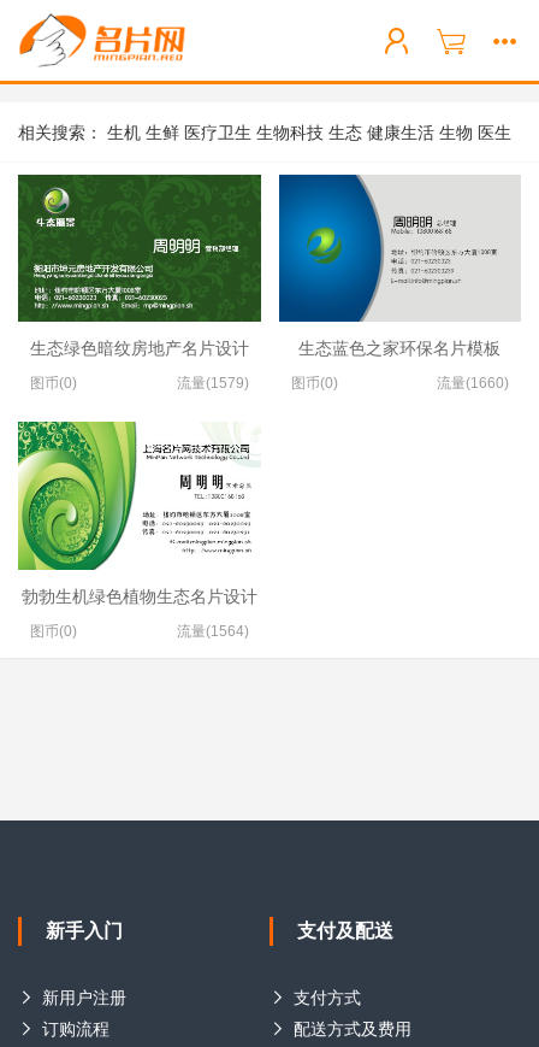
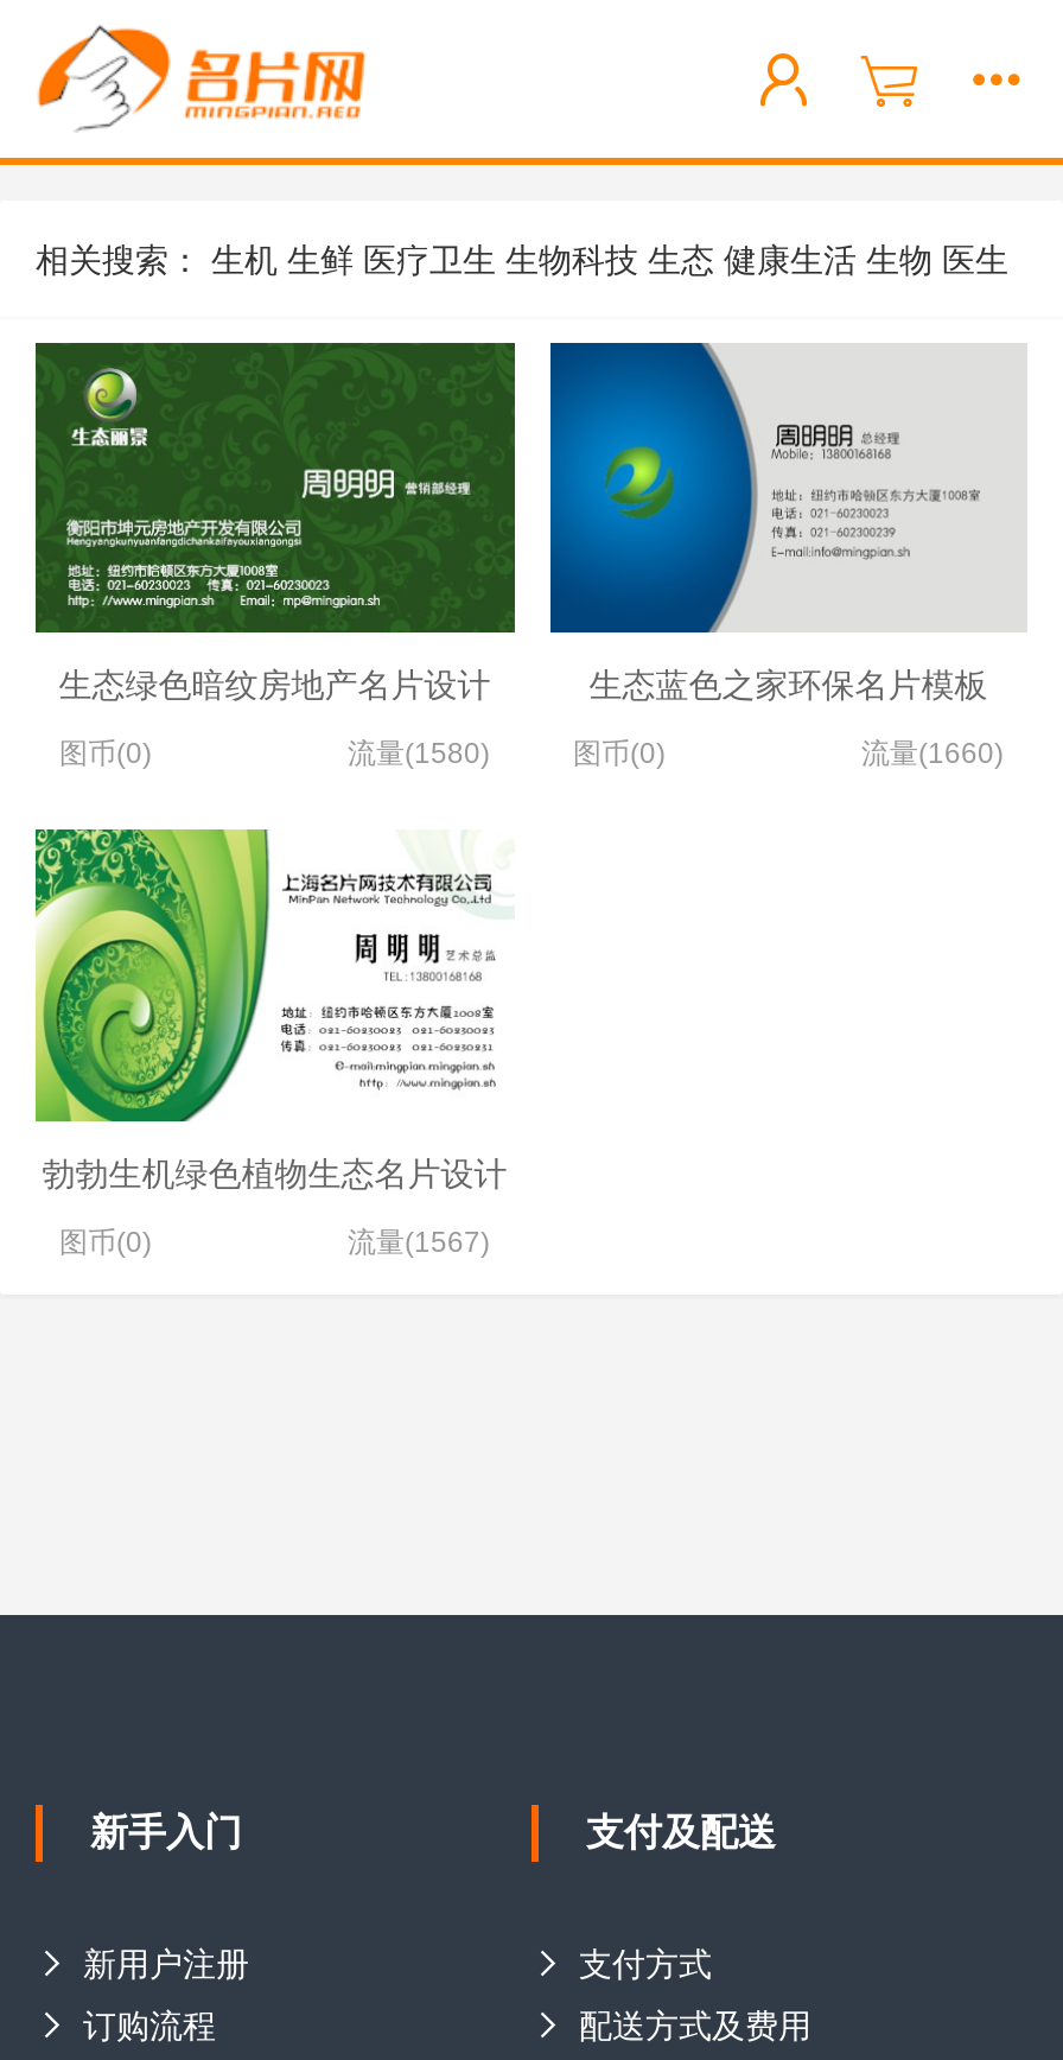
- 流量(1579)
+ 流量(1580)

- 流量(1564)
+ 流量(1567)
